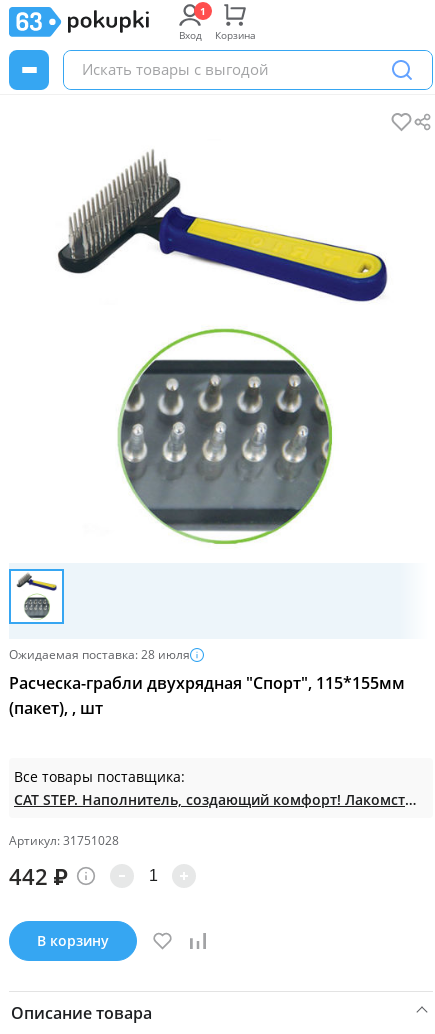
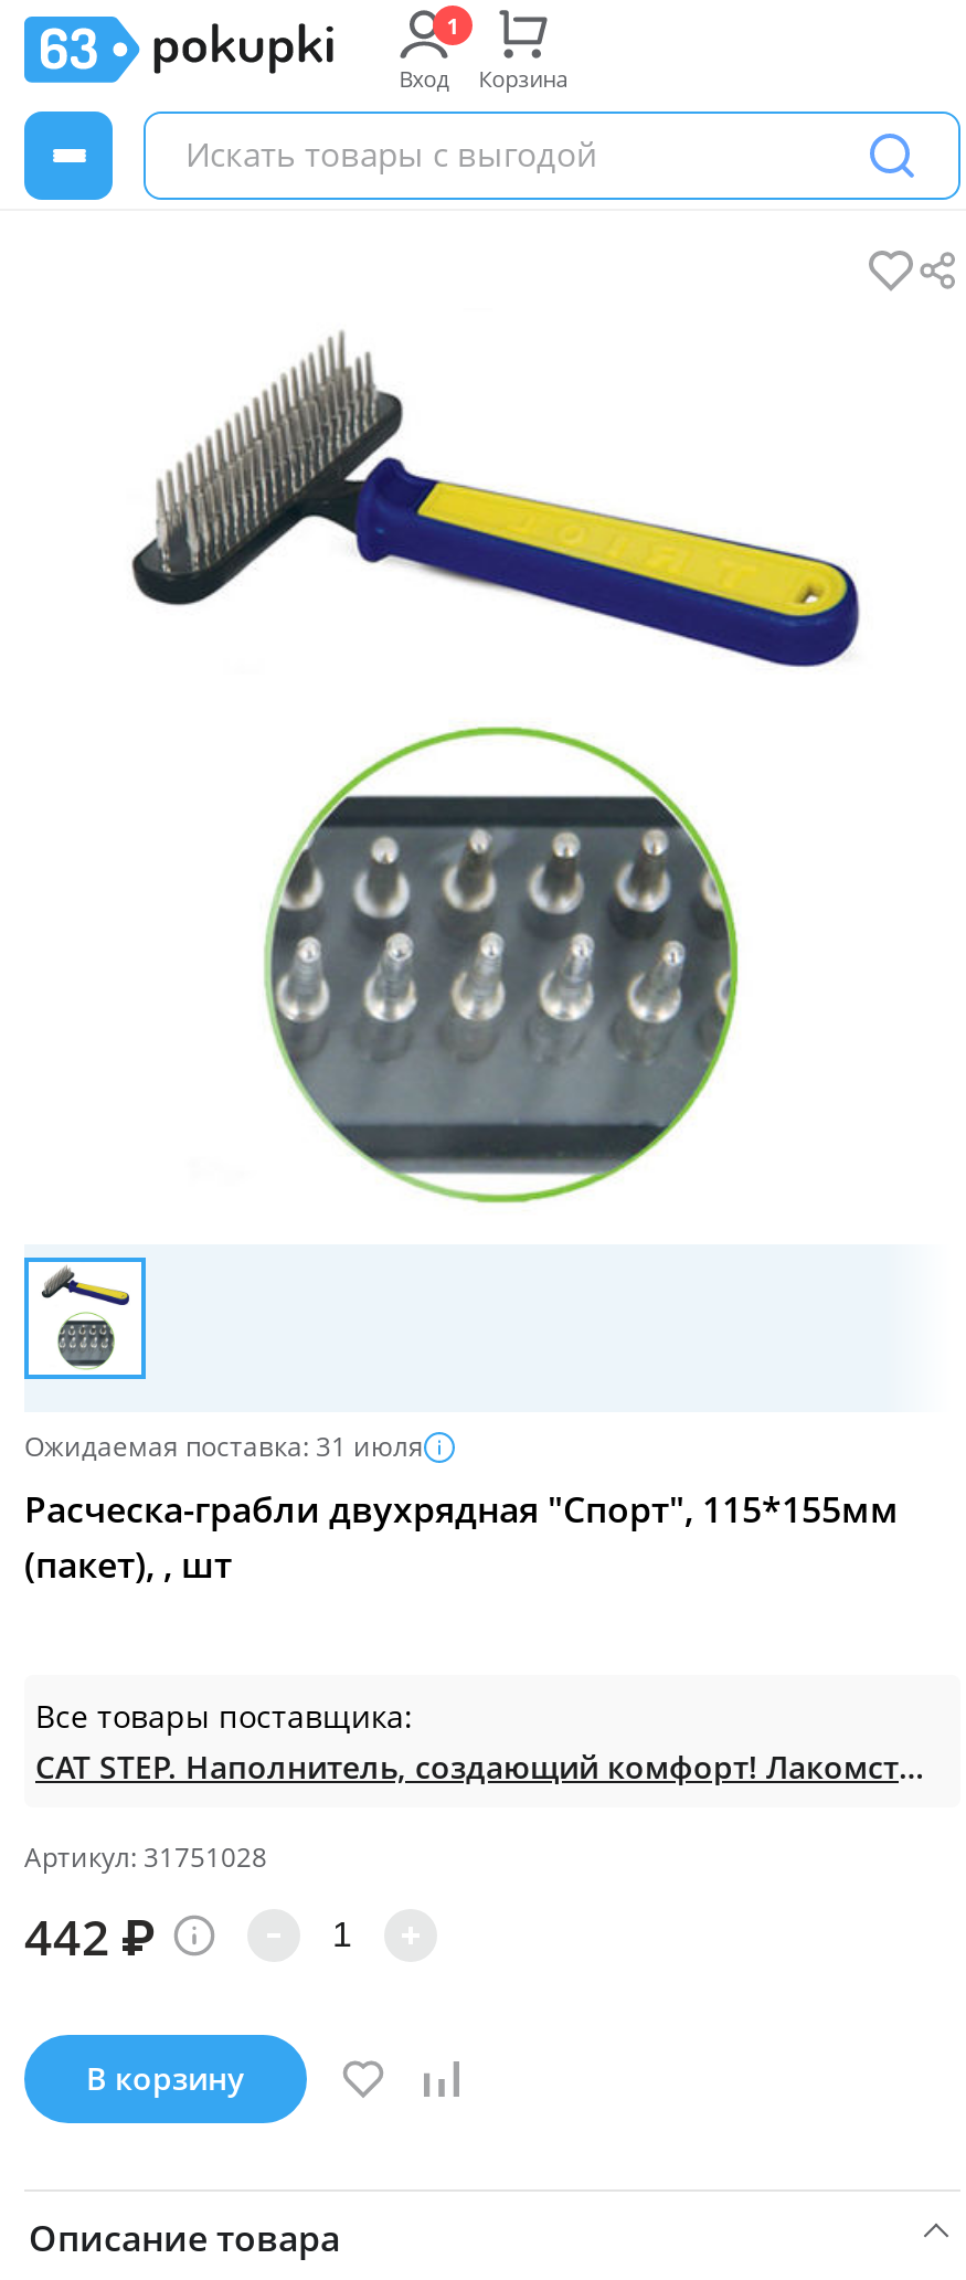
- Ожидаемая поставка: 28 июля
+ Ожидаемая поставка: 31 июля
